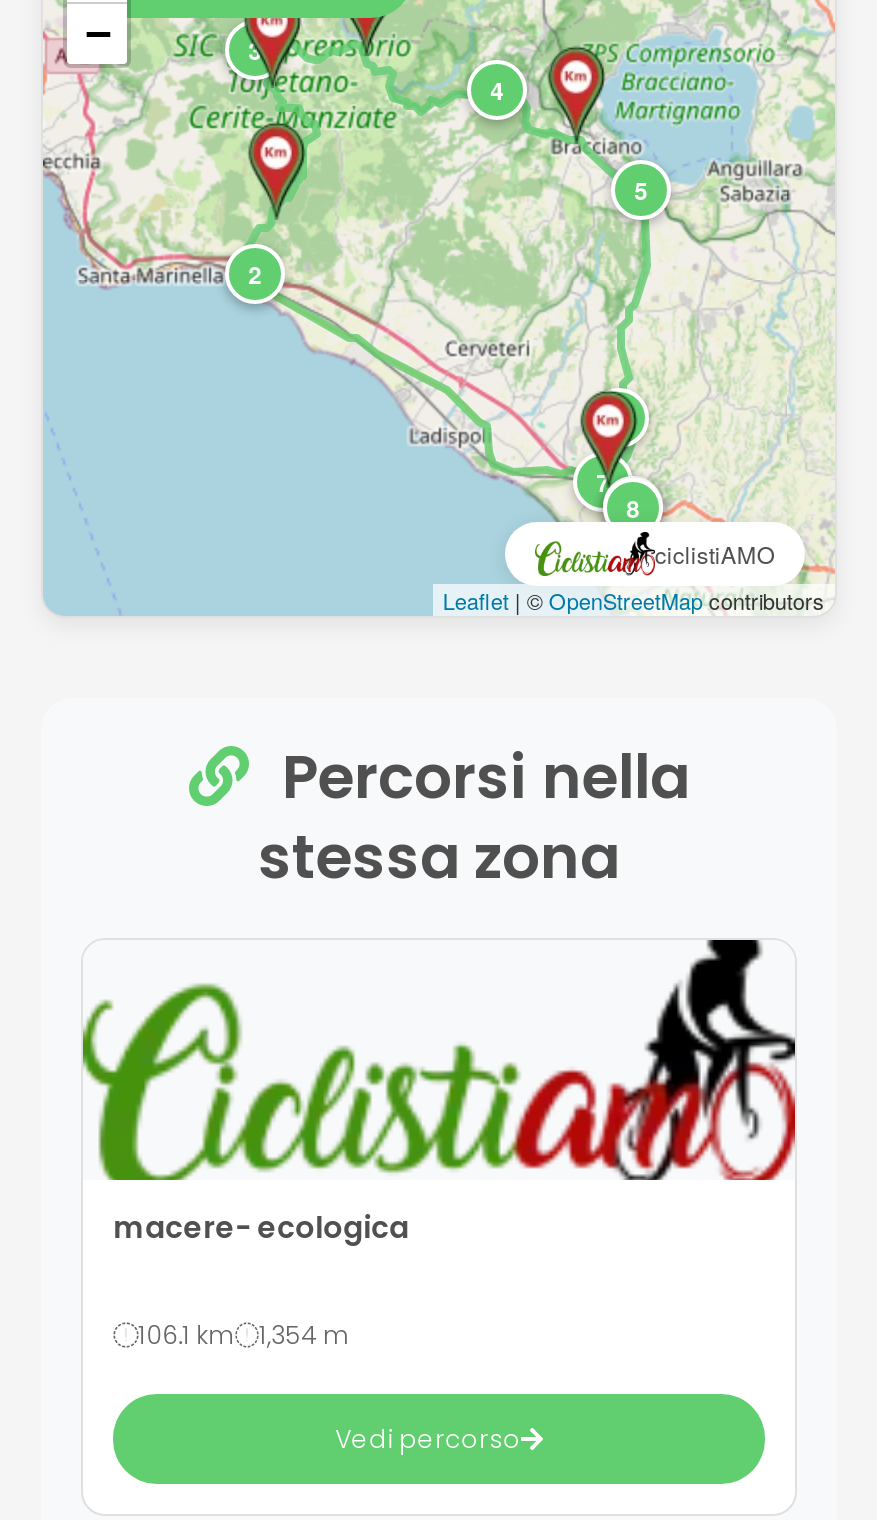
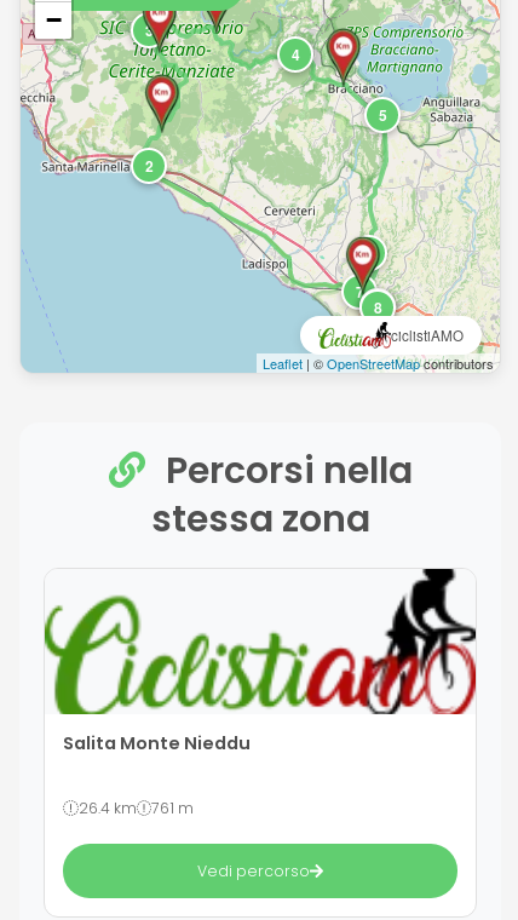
- macere- ecologica
+ Salita Monte Nieddu

- 106.1 km
- 1,354 m
+ 26.4 km
+ 761 m
